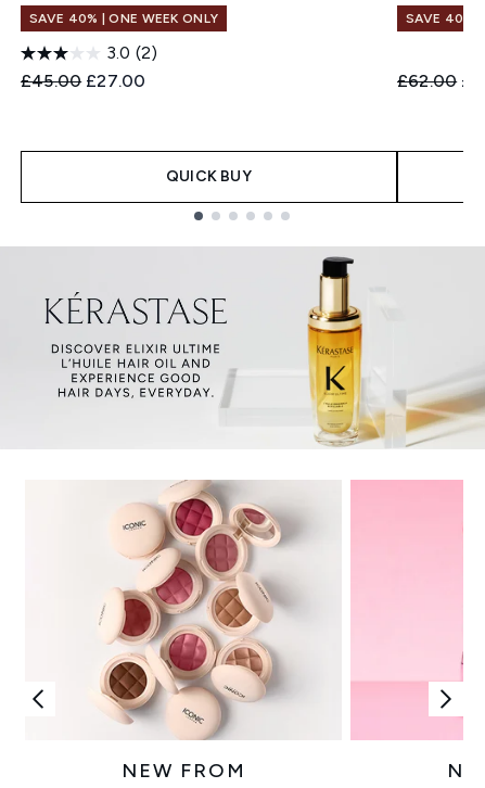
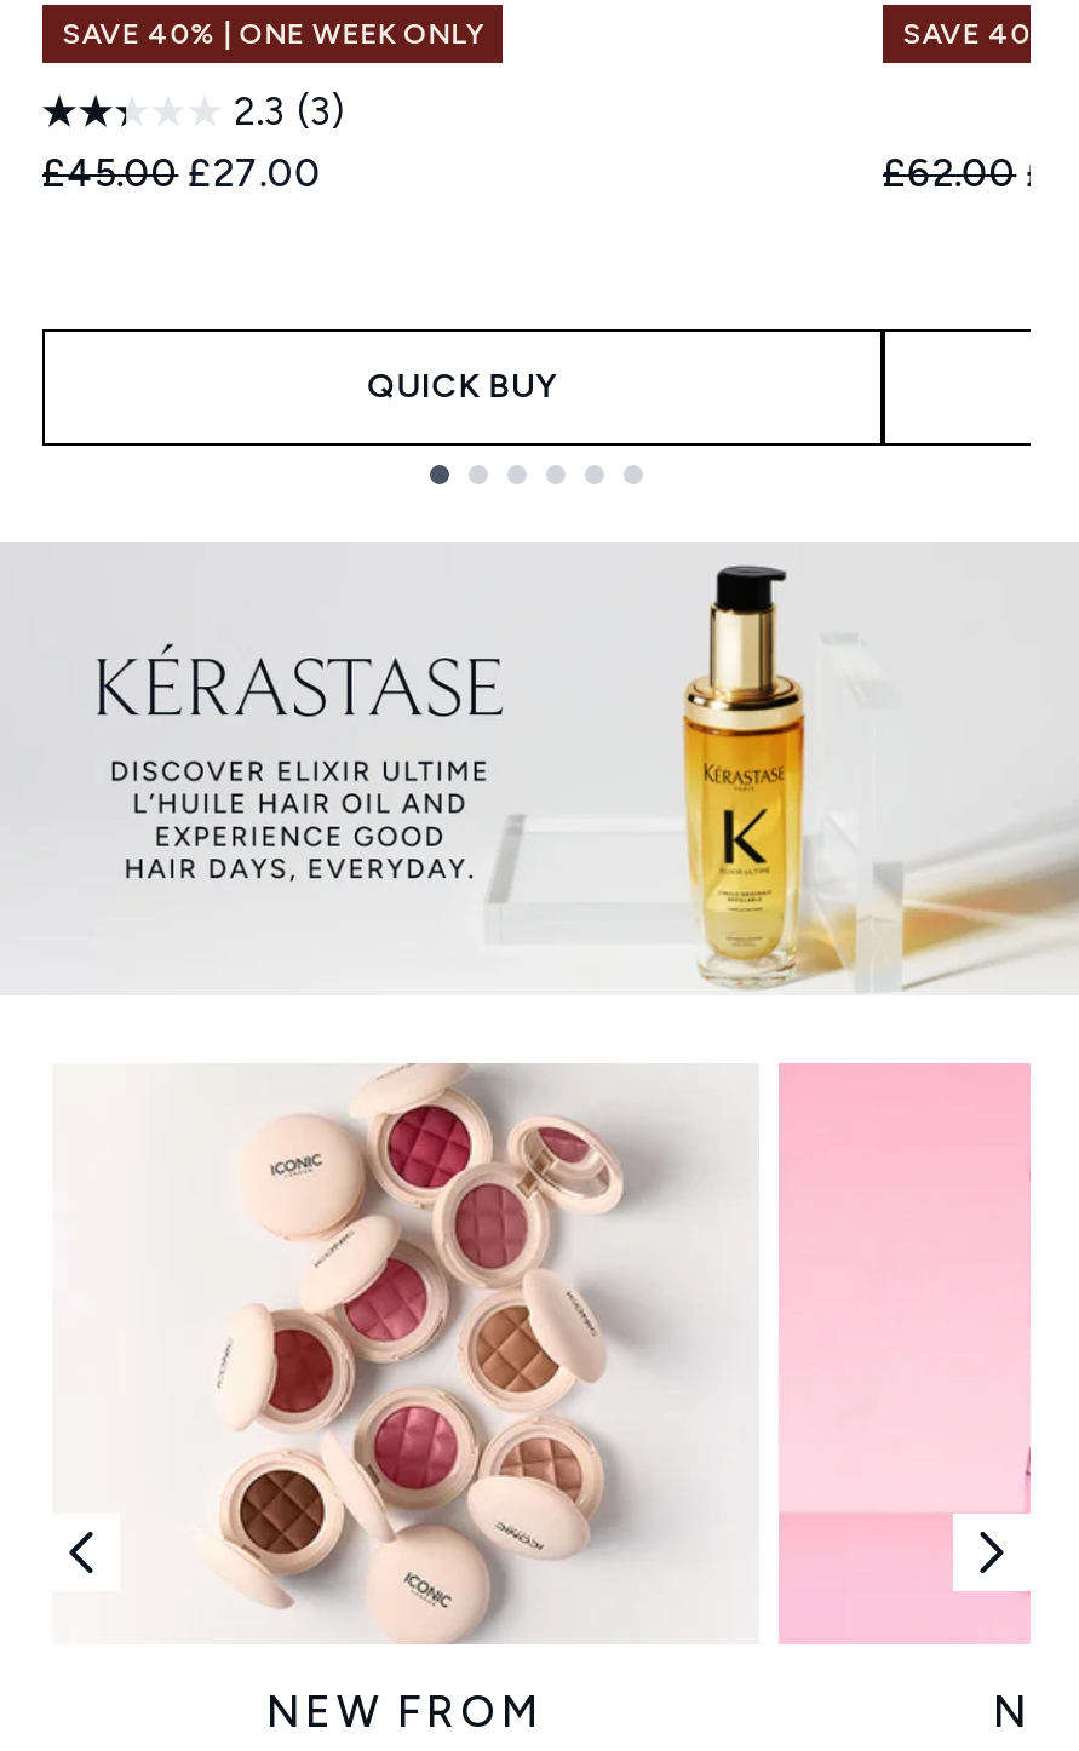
- 3.0 (2)
+ 2.3 (3)
